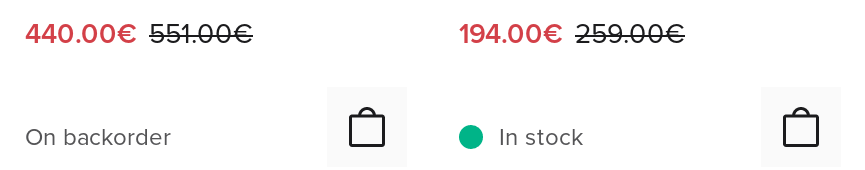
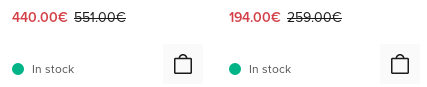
- On backorder
+ In stock
